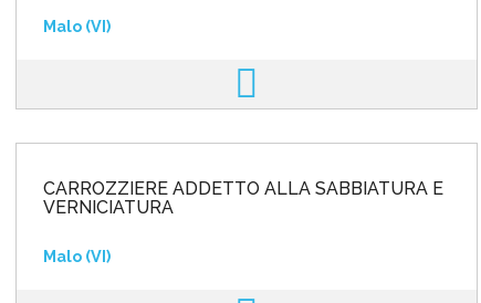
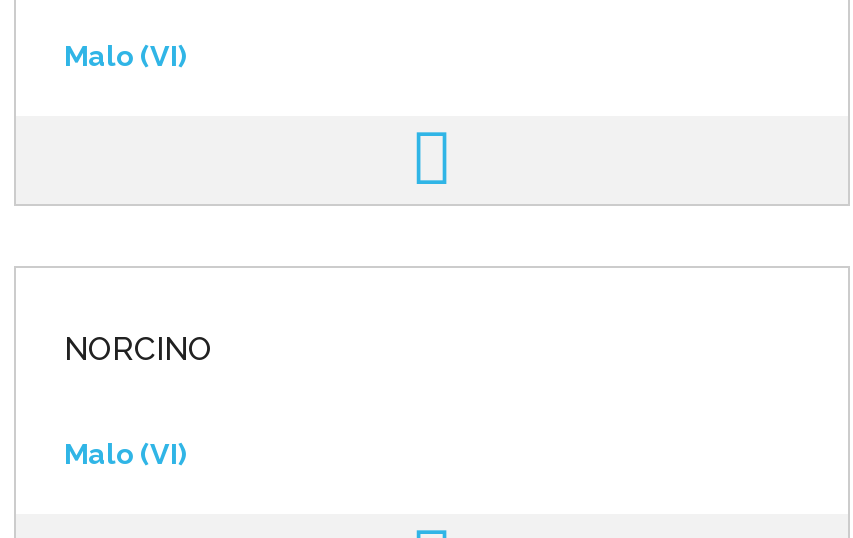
- CARROZZIERE ADDETTO ALLA SABBIATURA E
- VERNICIATURA
+ NORCINO
